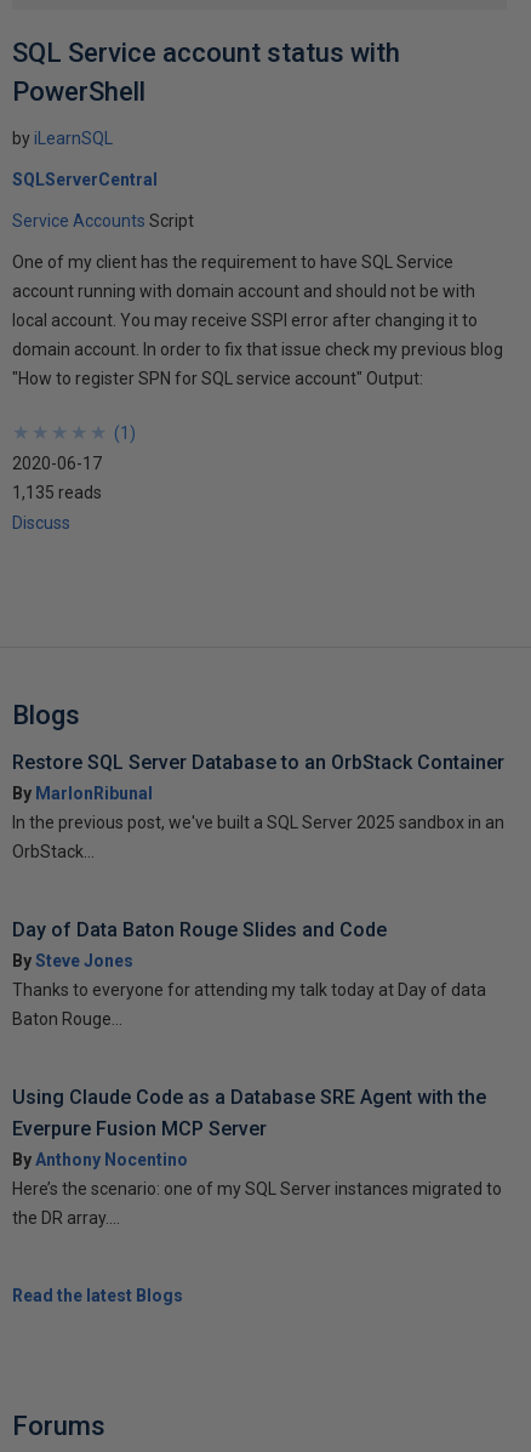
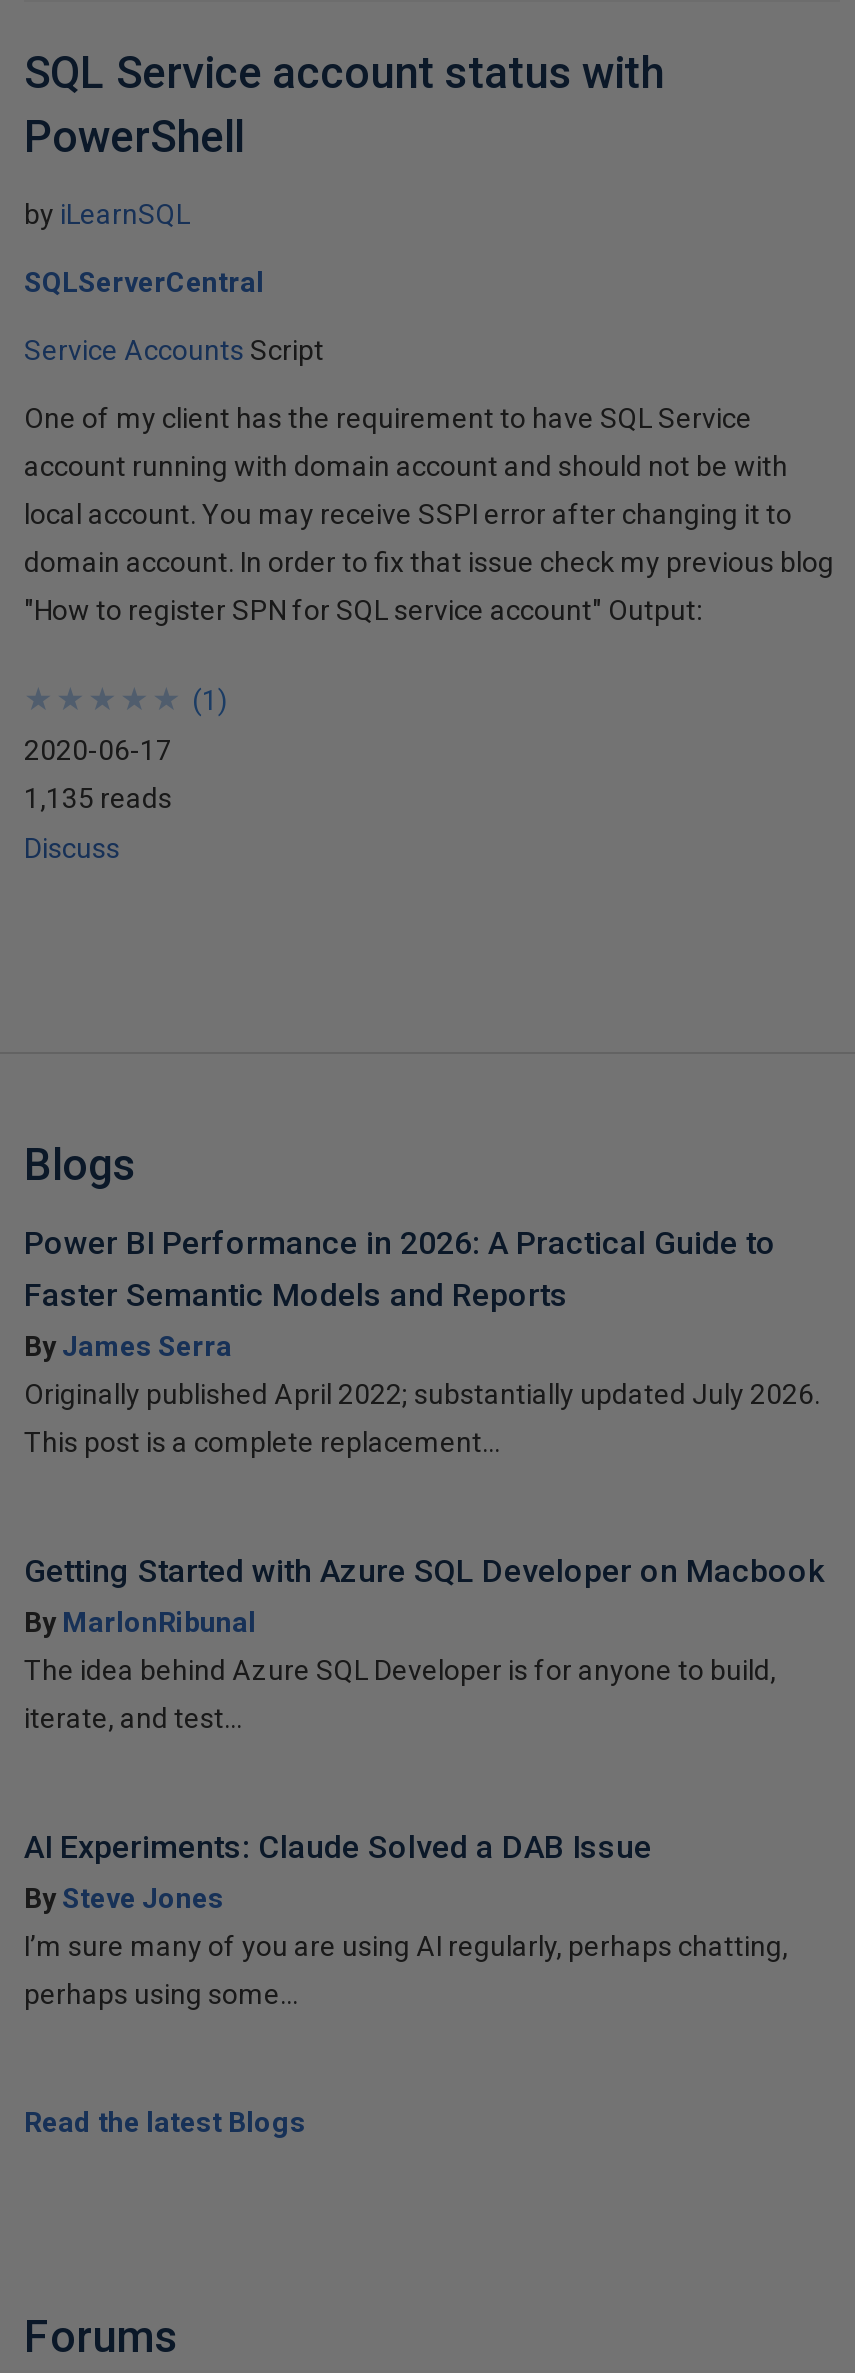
- Restore SQL Server Database to an OrbStack Container
+ Power BI Performance in 2026: A Practical Guide to
+ Faster Semantic Models and Reports
+ By James Serra
+ Originally published April 2022; substantially updated July 2026.
+ This post is a complete replacement...
+ Getting Started with Azure SQL Developer on Macbook

moved down: By MarlonRibunal

- In the previous post, we've built a SQL Server 2025 sandbox in an
+ The idea behind Azure SQL Developer is for anyone to build,

- OrbStack...
+ iterate, and test...

- Day of Data Baton Rouge Slides and Code
+ AI Experiments: Claude Solved a DAB Issue

moved down: By Steve Jones

- Thanks to everyone for attending my talk today at Day of data
- Baton Rouge...
- Using Claude Code as a Database SRE Agent with the
- Everpure Fusion MCP Server
- By Anthony Nocentino
- Here’s the scenario: one of my SQL Server instances migrated to
- the DR array....
+ I’m sure many of you are using AI regularly, perhaps chatting,
+ perhaps using some...
